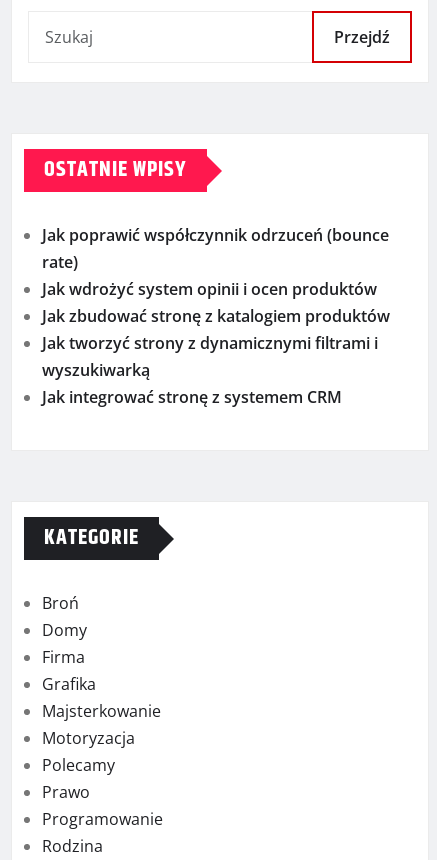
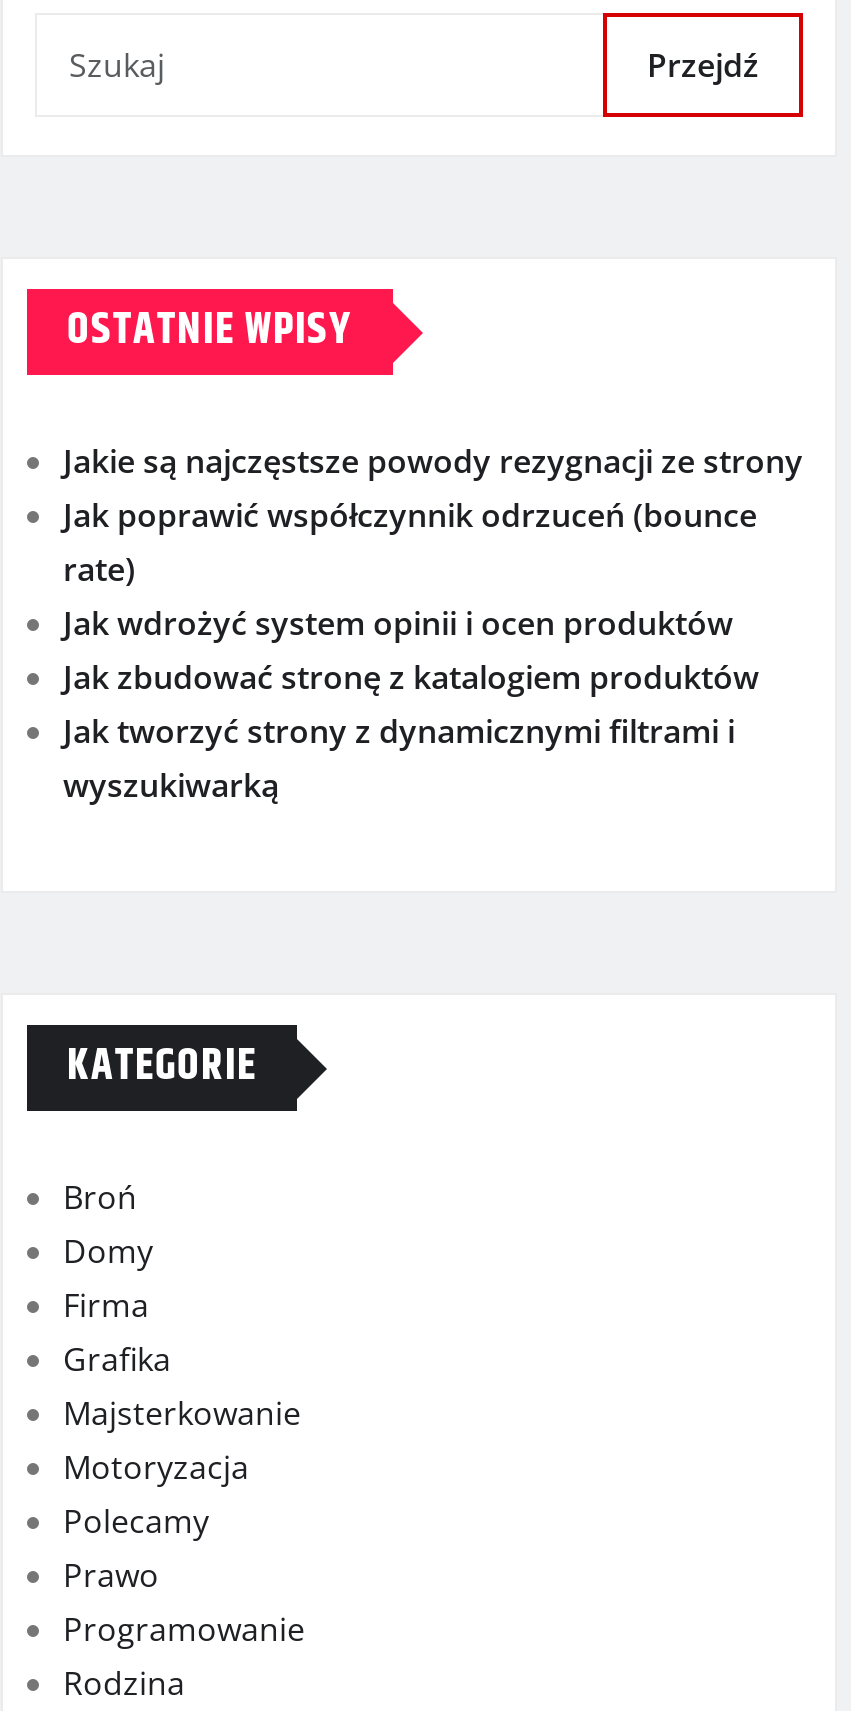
+ Jakie są najczęstsze powody rezygnacji ze strony

moved down: Jak poprawić współczynnik odrzuceń (bounce | rate) | Jak wdrożyć system opinii i ocen produktów | Jak zbudować stronę z katalogiem produktów | Jak tworzyć strony z dynamicznymi filtrami i | wyszukiwarką

- Jak integrować stronę z systemem CRM
